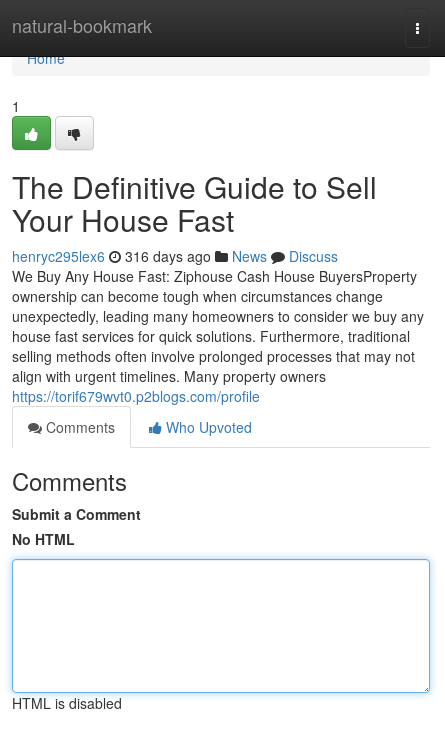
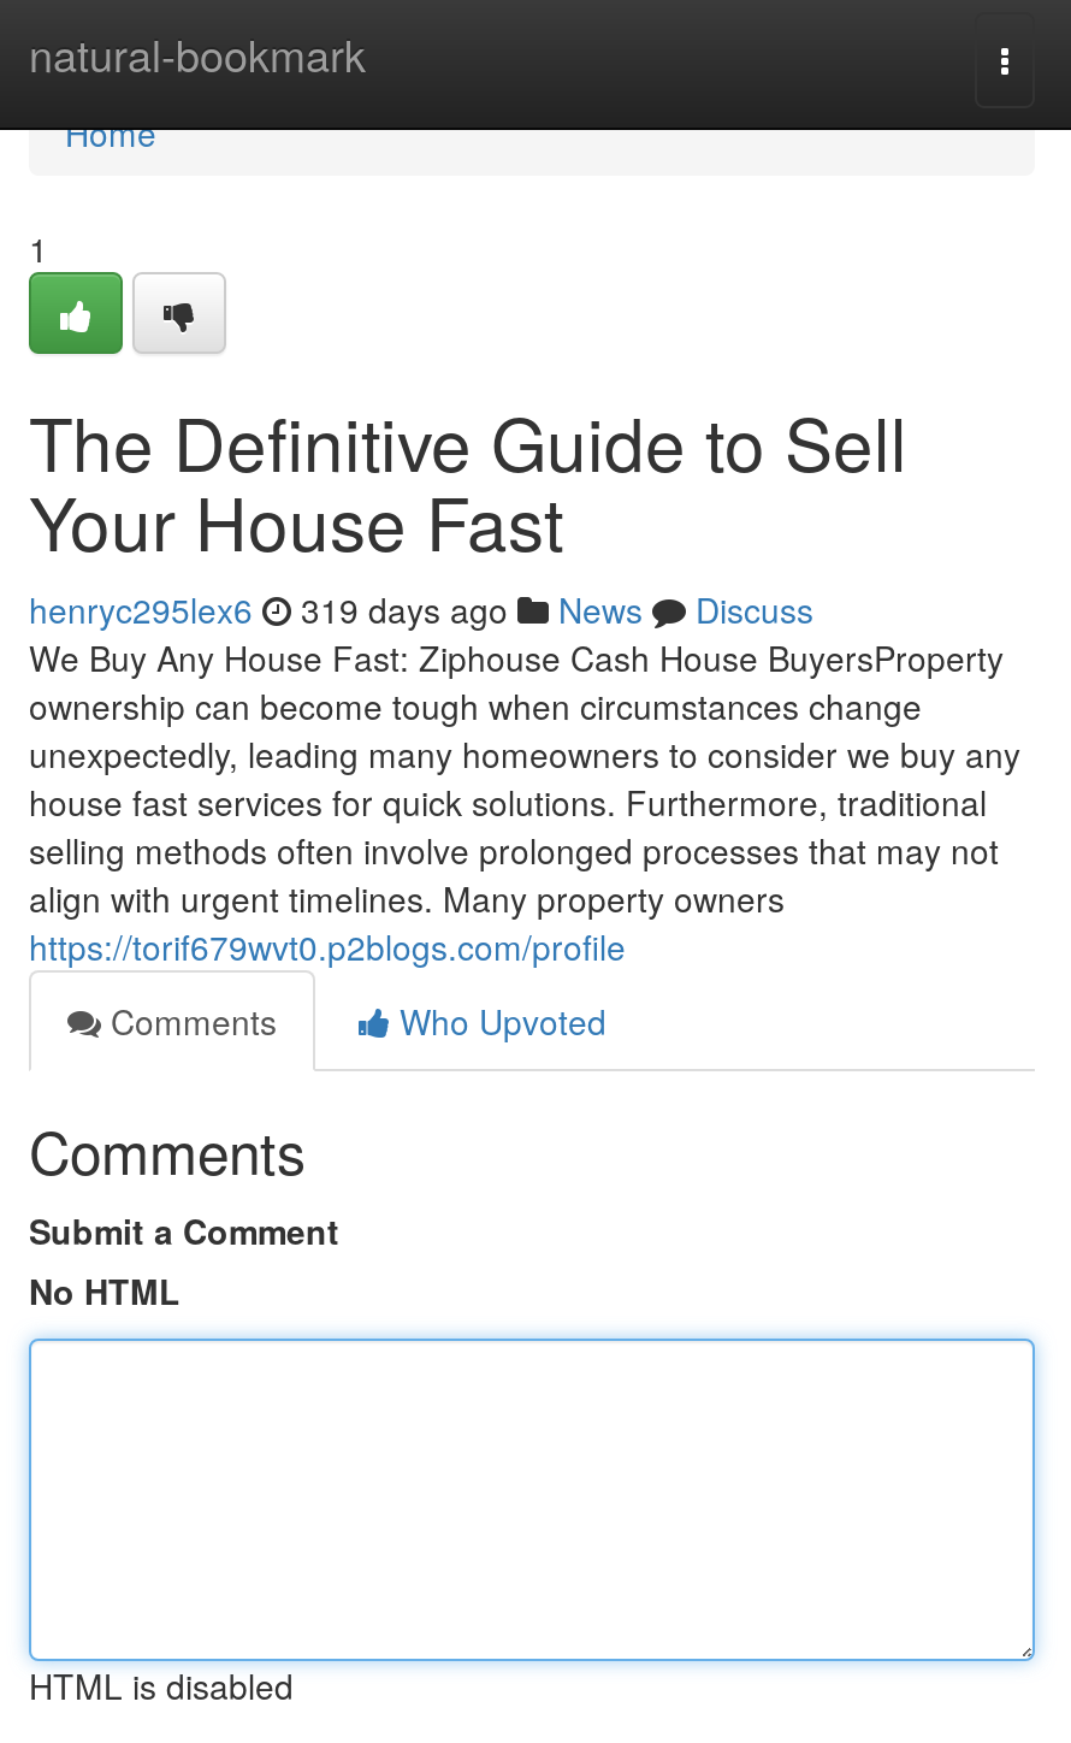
- henryc295lex6 316 days ago News Discuss
+ henryc295lex6 319 days ago News Discuss
